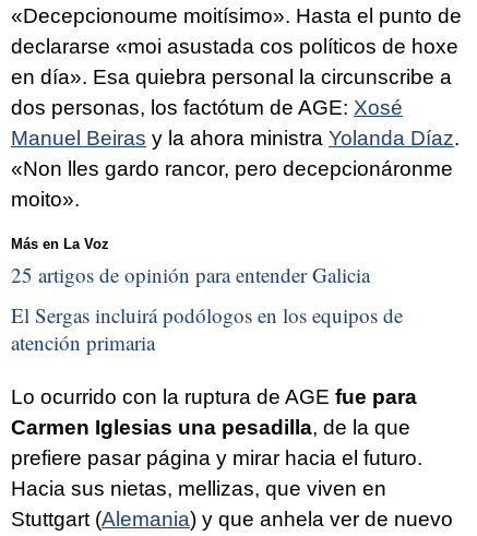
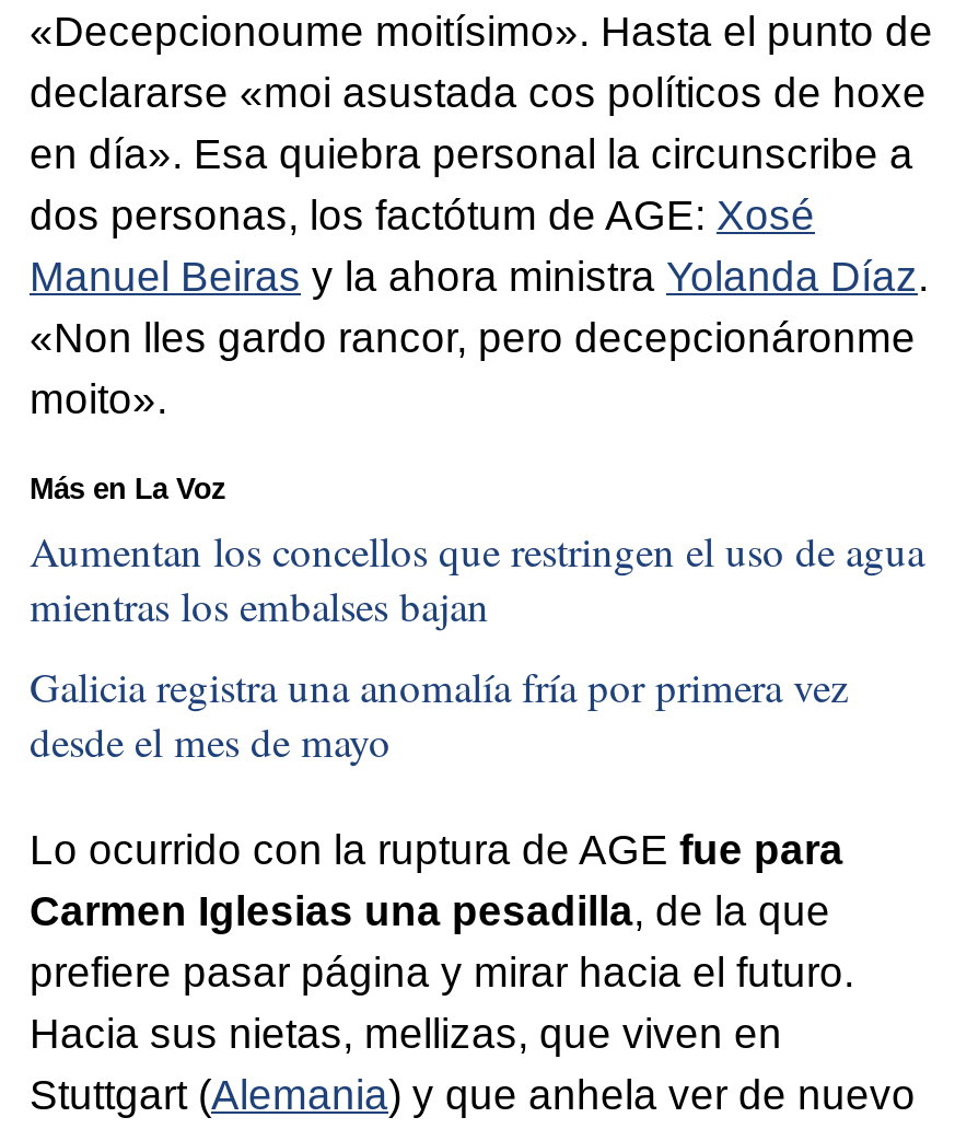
- 25 artigos de opinión para entender Galicia
+ Aumentan los concellos que restringen el uso de agua
+ mientras los embalses bajan

- El Sergas incluirá podólogos en los equipos de
- atención primaria
+ Galicia registra una anomalía fría por primera vez
+ desde el mes de mayo
